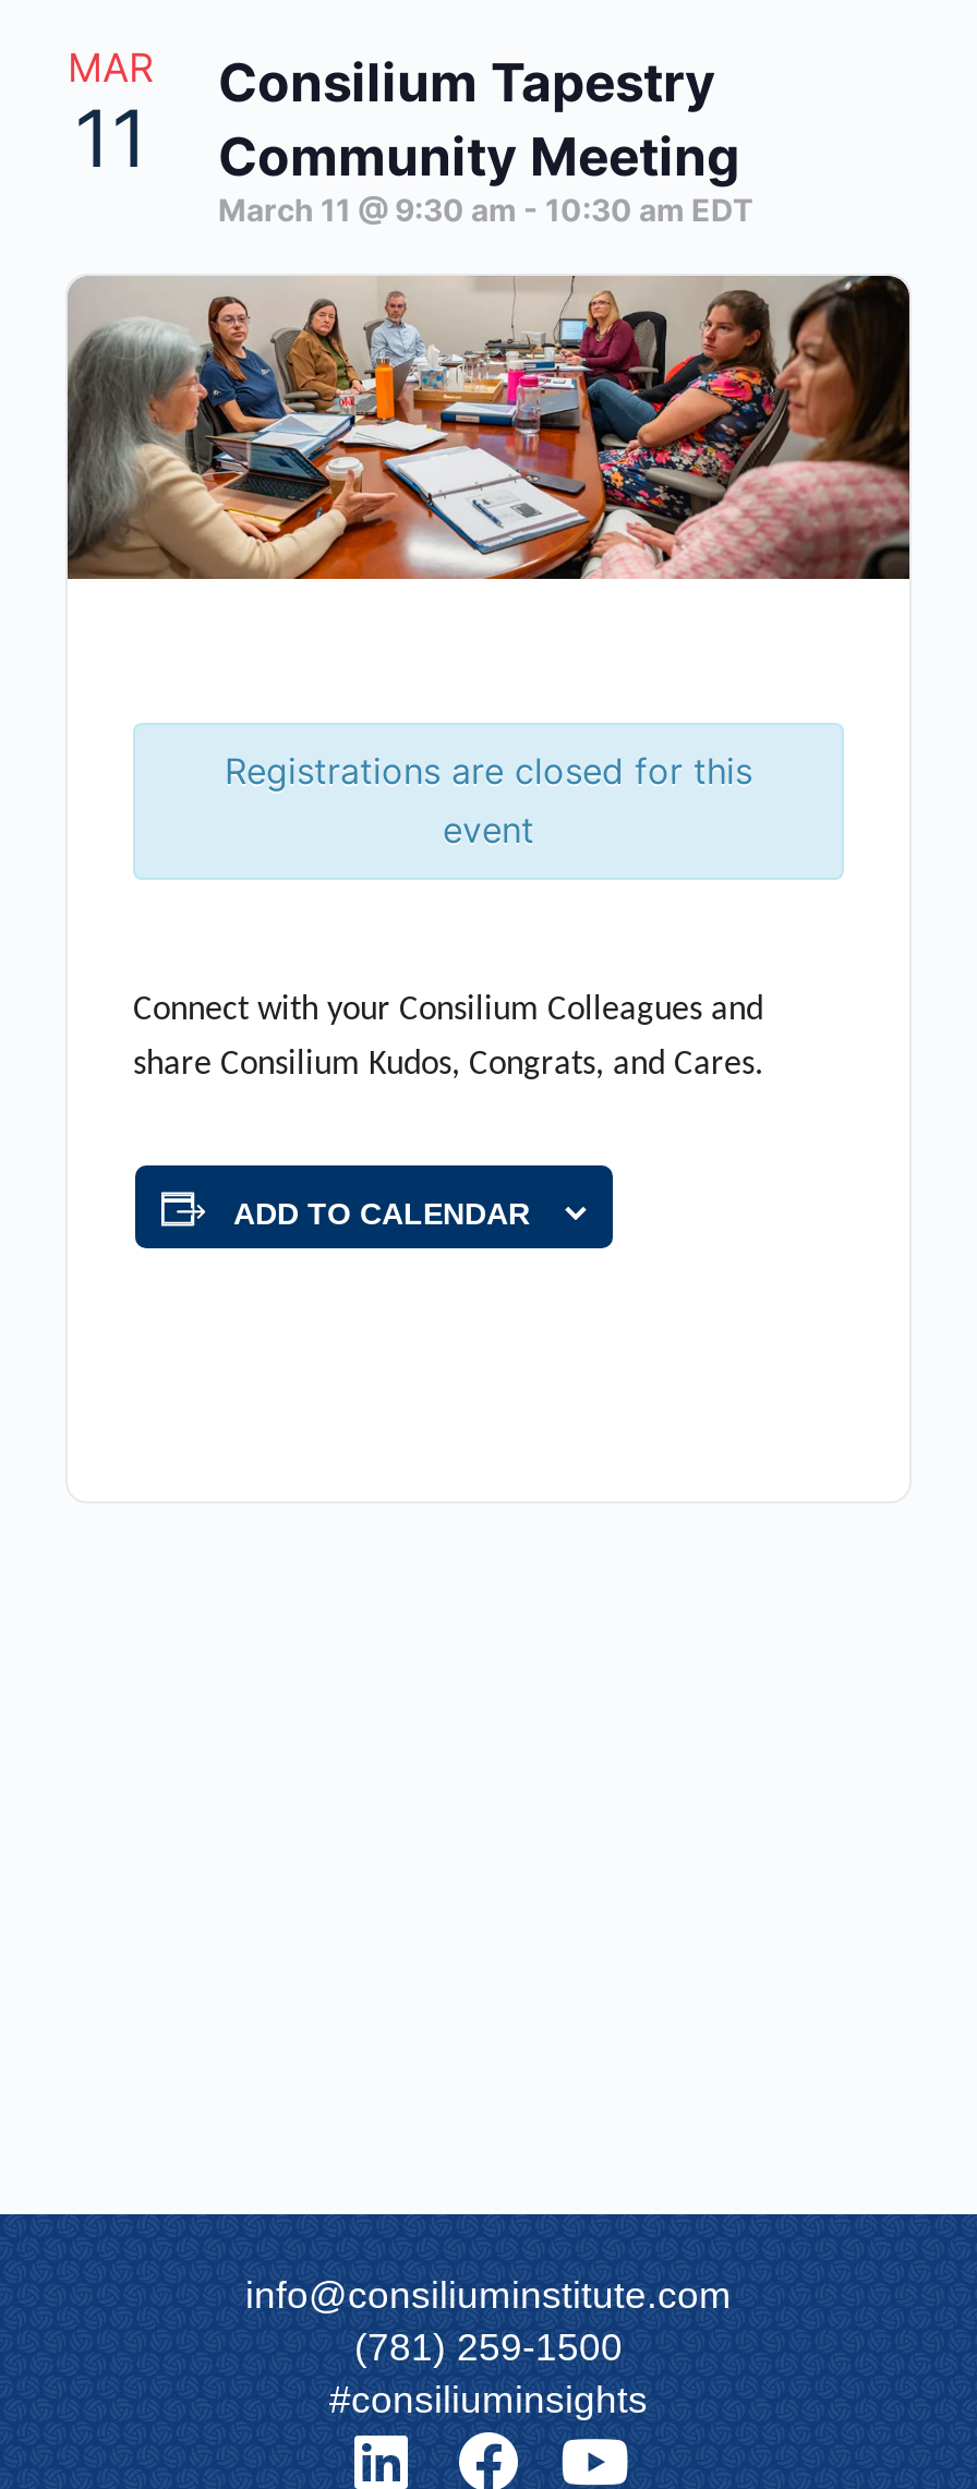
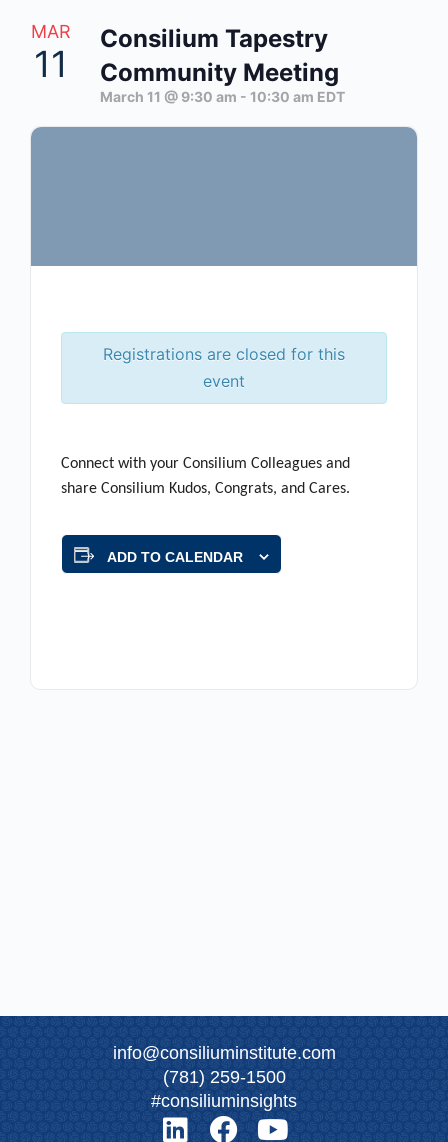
- [image]
